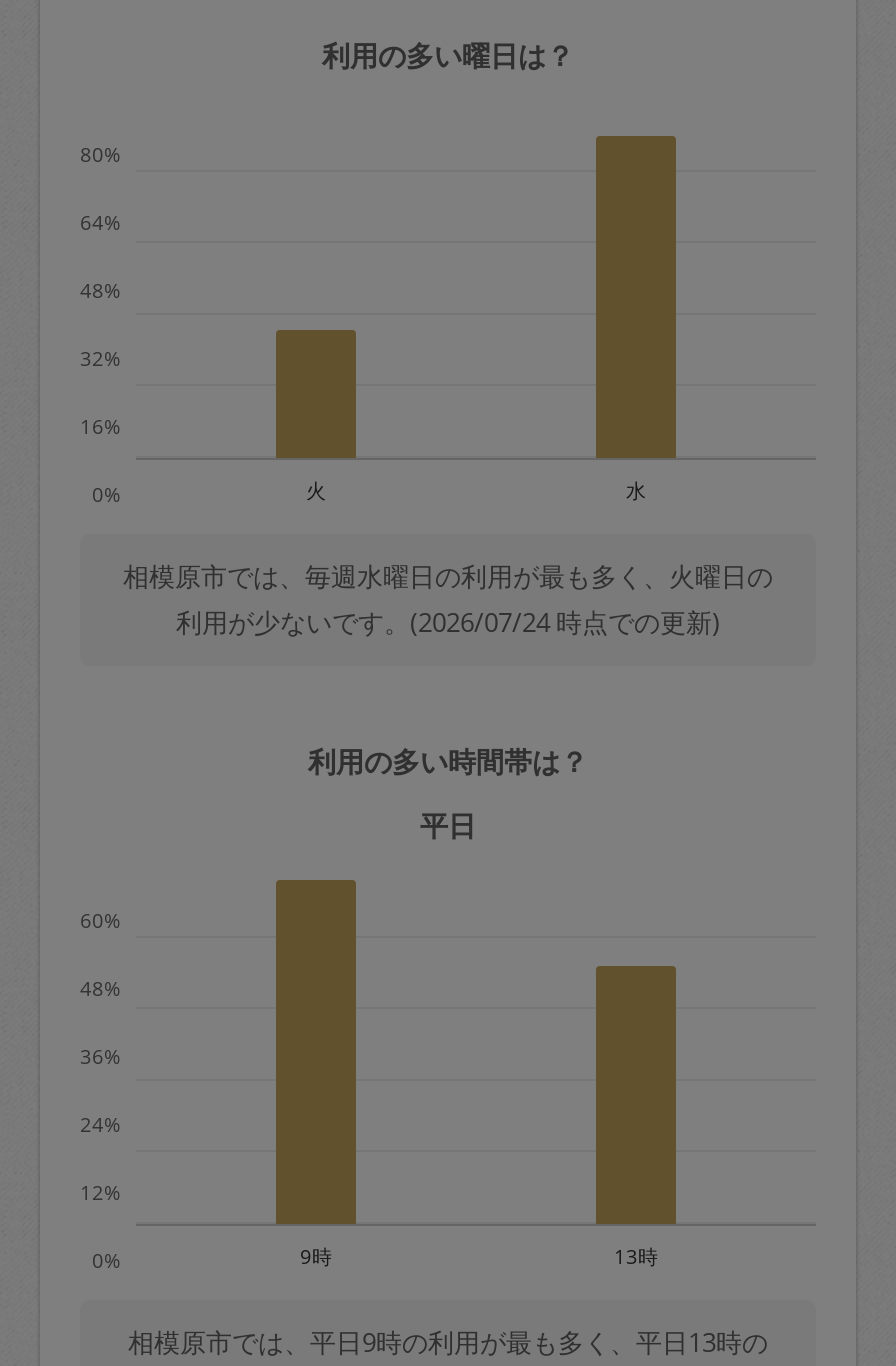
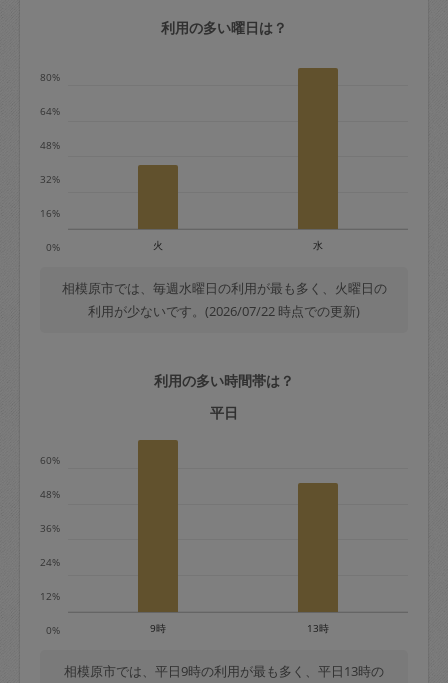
- 利用が少ないです。(2026/07/24 時点での更新)
+ 利用が少ないです。(2026/07/22 時点での更新)
